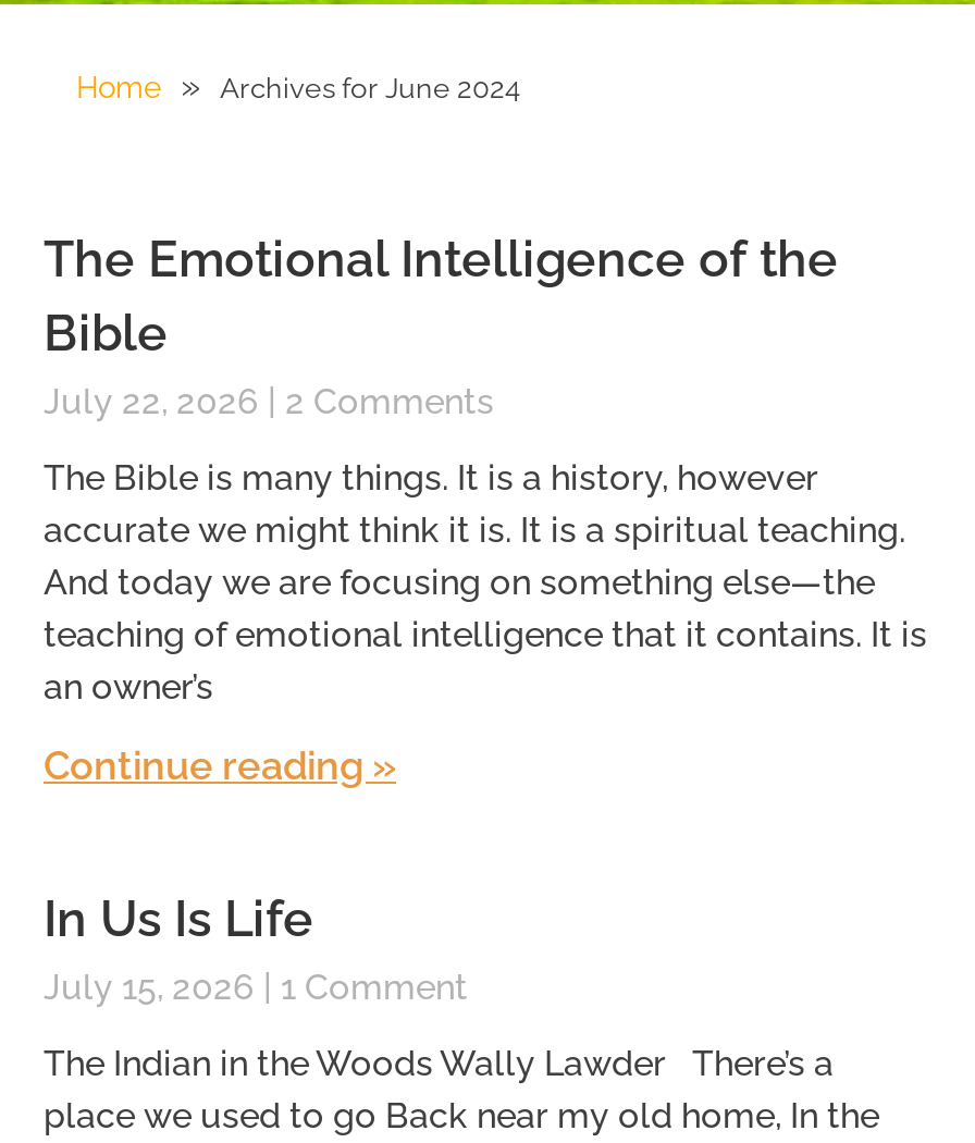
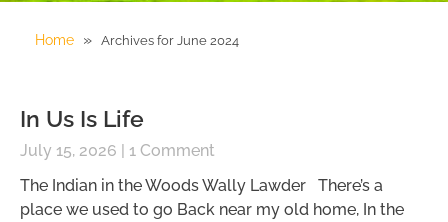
- The Emotional Intelligence of the
- Bible
- July 22, 2026 2 Comments
- The Bible is many things. It is a history, however
- accurate we might think it is. It is a spiritual teaching.
- And today we are focusing on something else—the
- teaching of emotional intelligence that it contains. It is
- an owner’s
- Continue reading »
